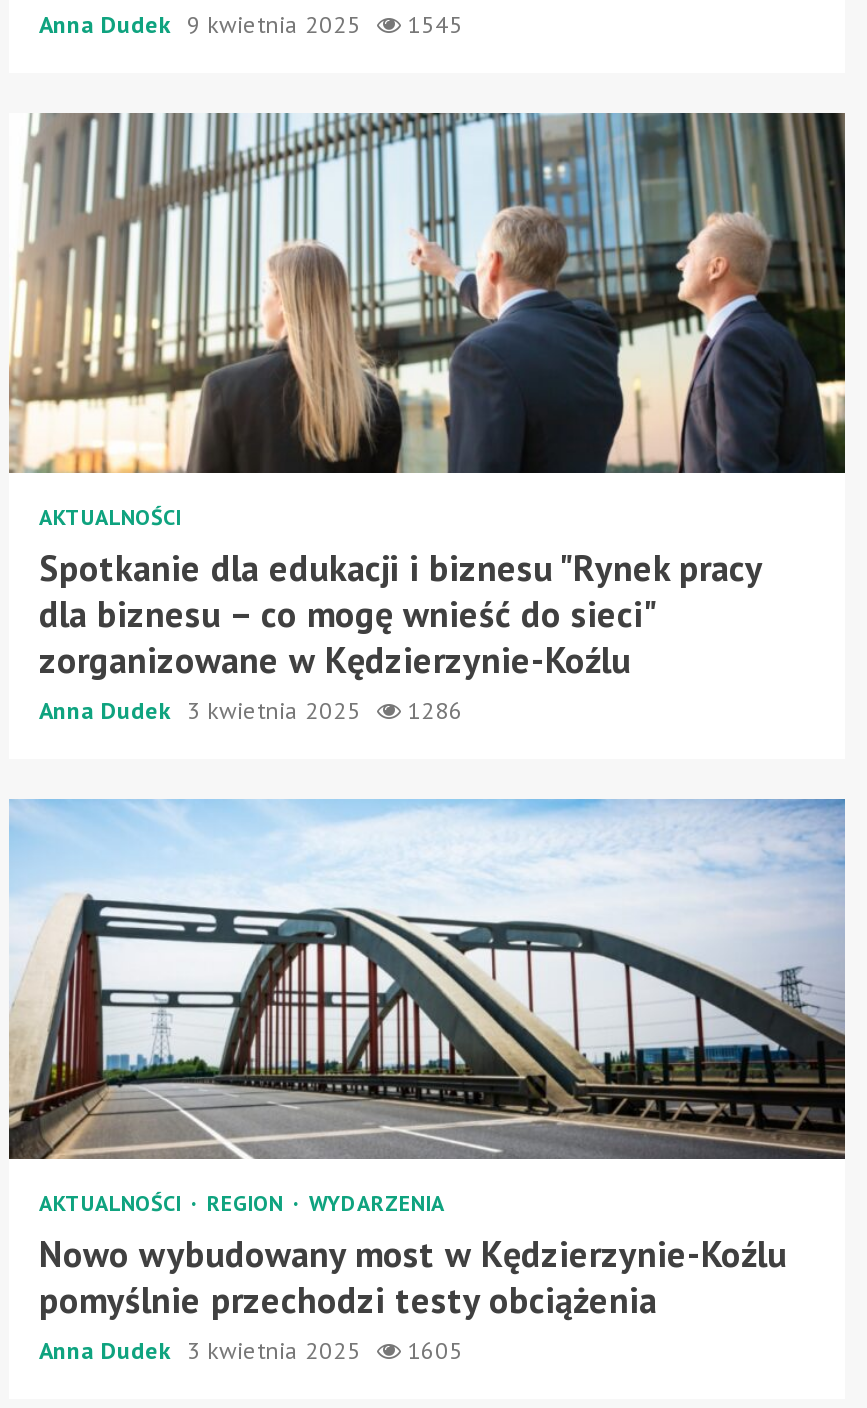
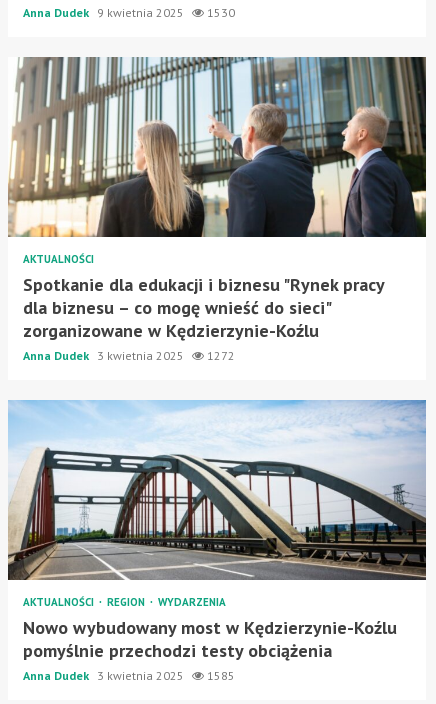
- Anna Dudek 9 kwietnia 2025 1545
+ Anna Dudek 9 kwietnia 2025 1530

- Anna Dudek 3 kwietnia 2025 1286
+ Anna Dudek 3 kwietnia 2025 1272

- Anna Dudek 3 kwietnia 2025 1605
+ Anna Dudek 3 kwietnia 2025 1585
